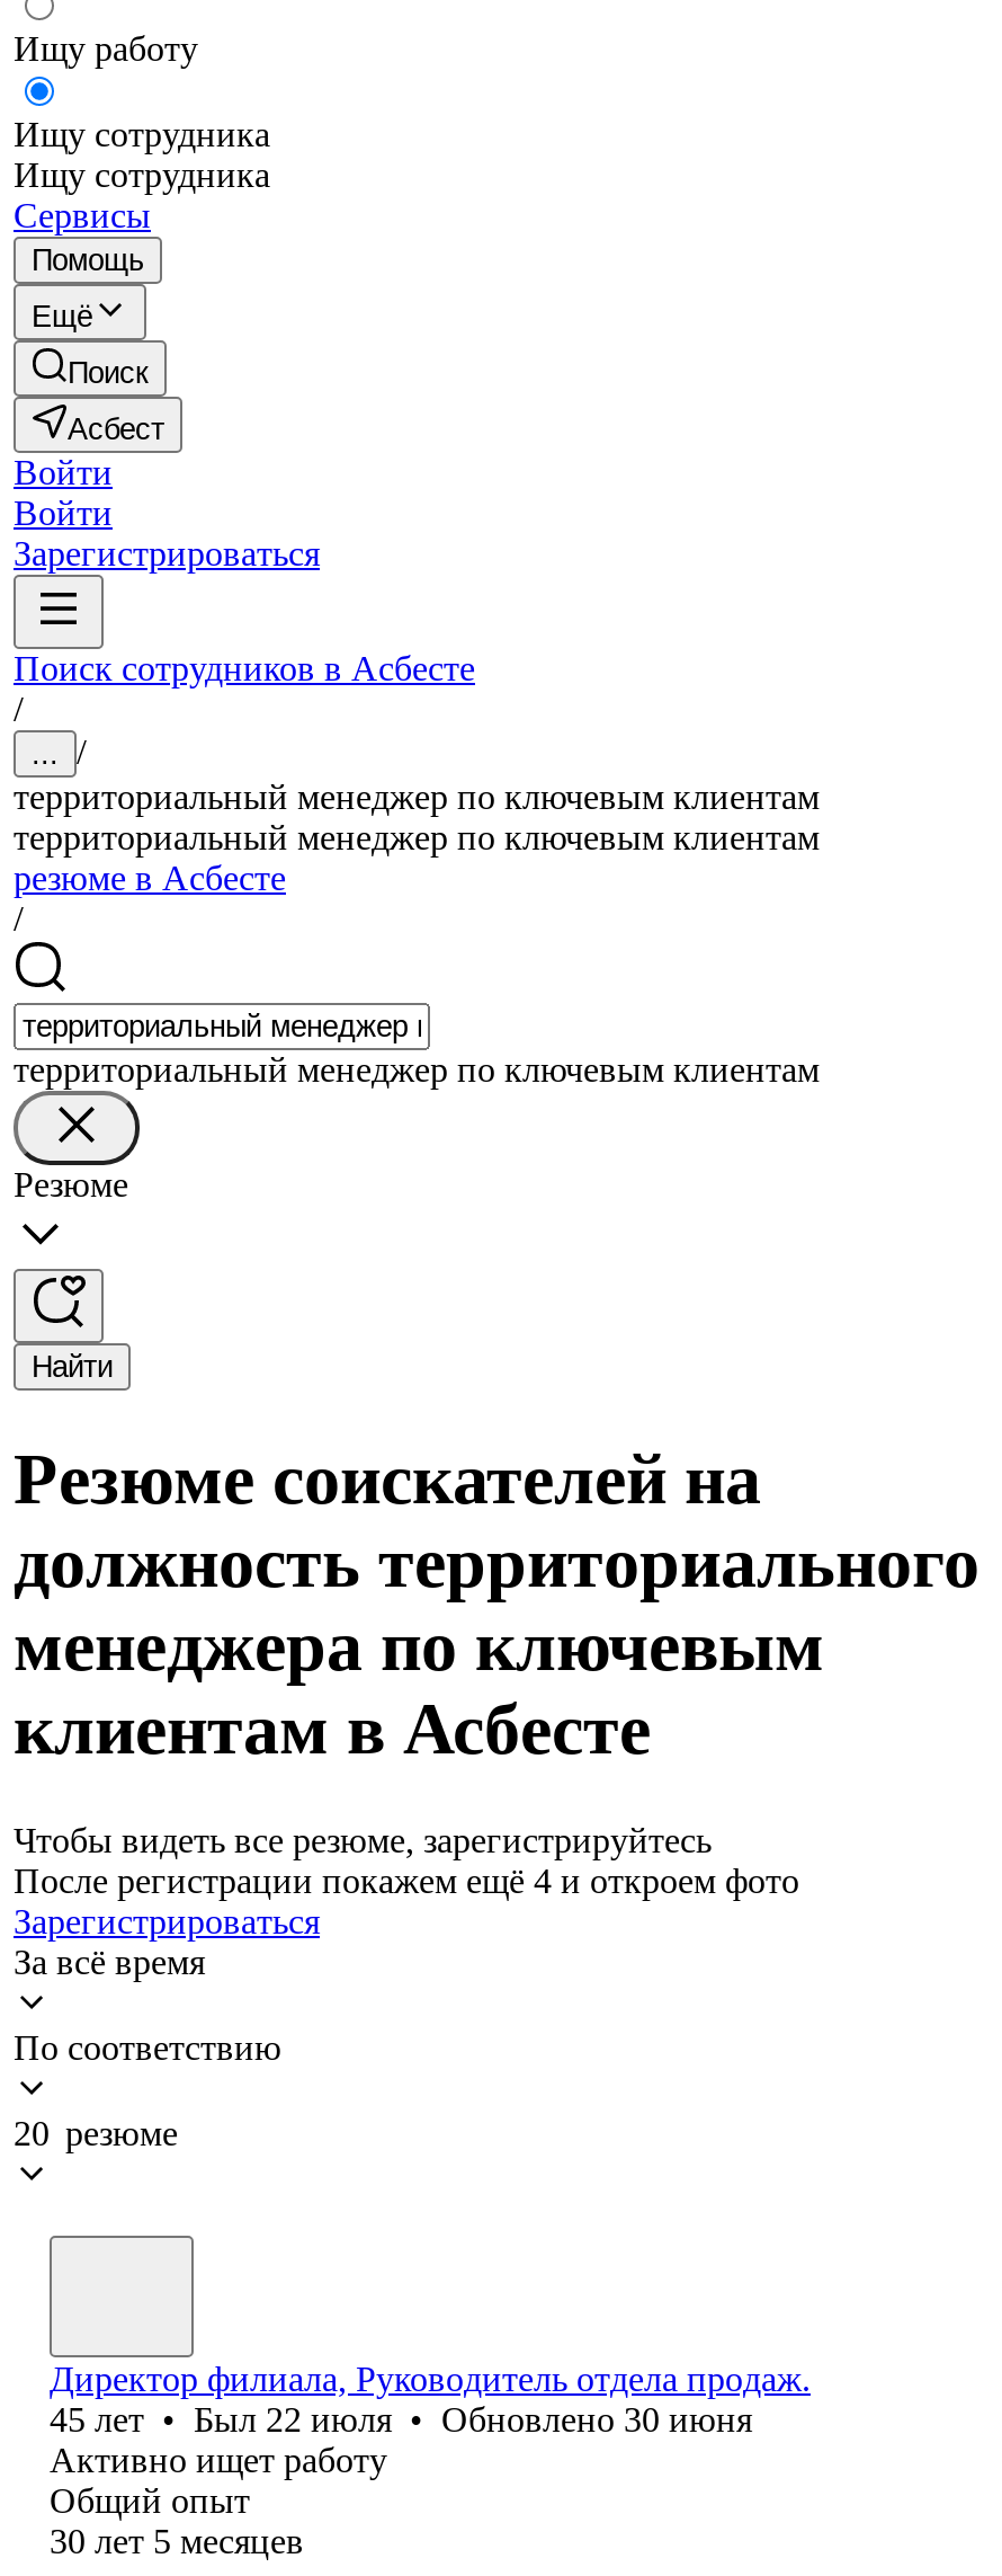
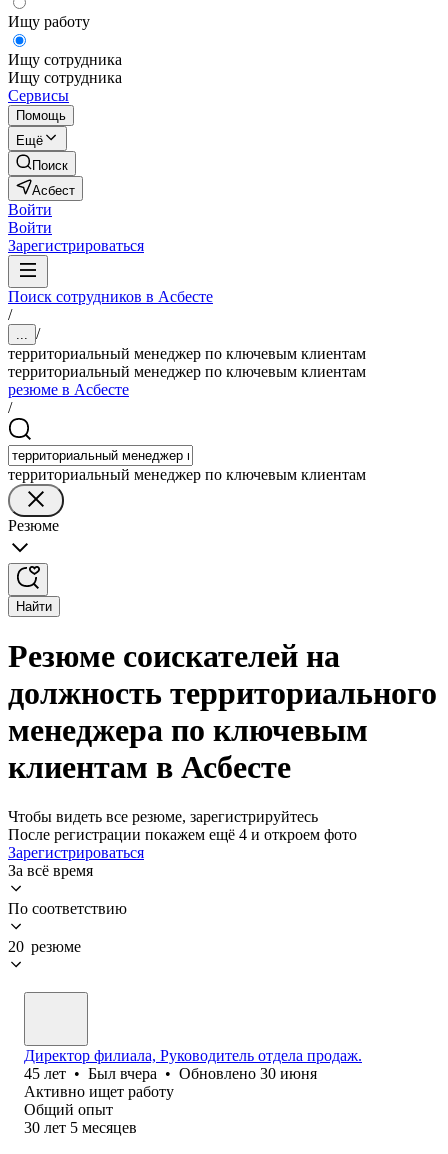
- 45 лет • Был 22 июля • Обновлено 30 июня
+ 45 лет • Был вчера • Обновлено 30 июня
